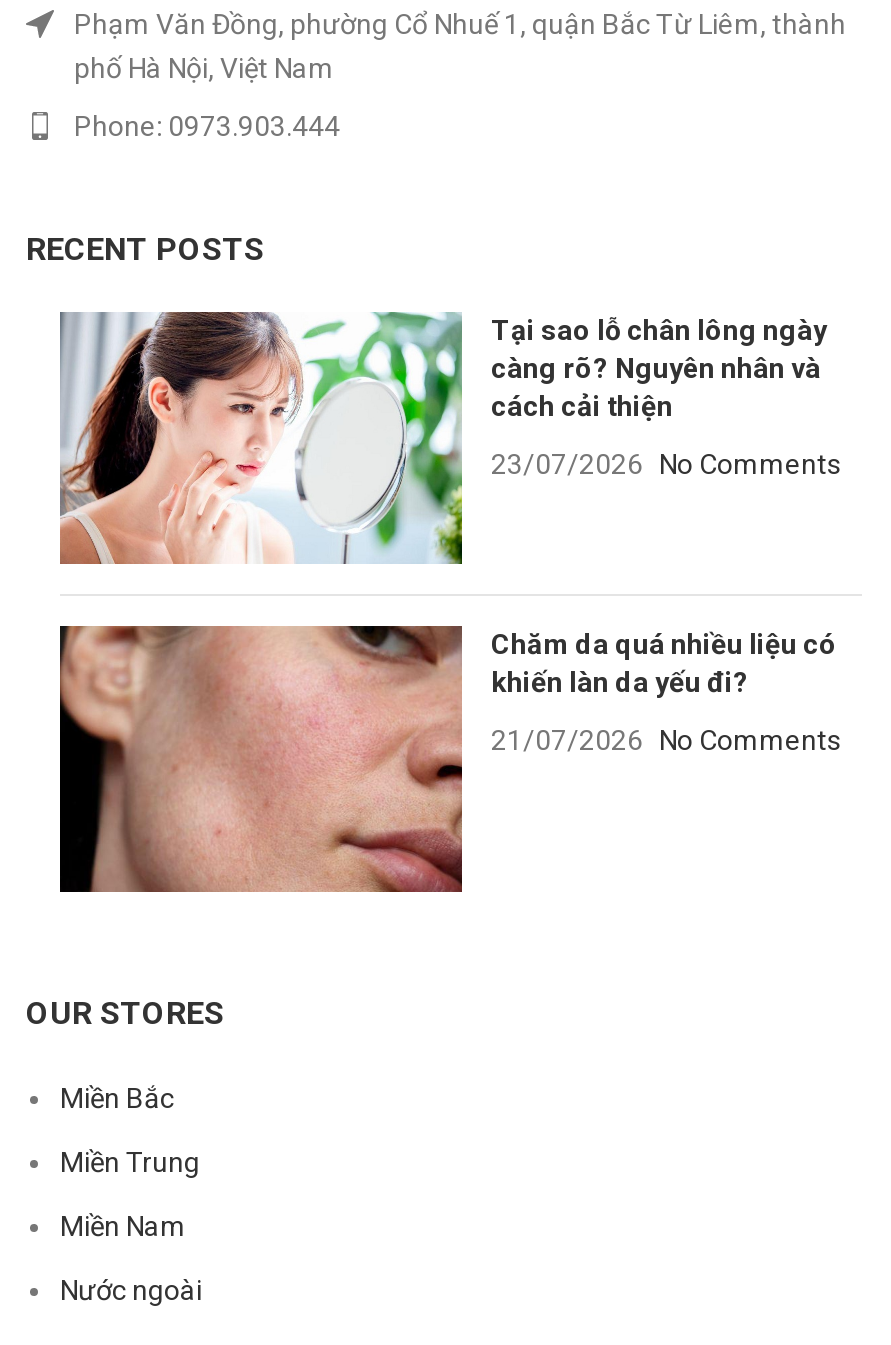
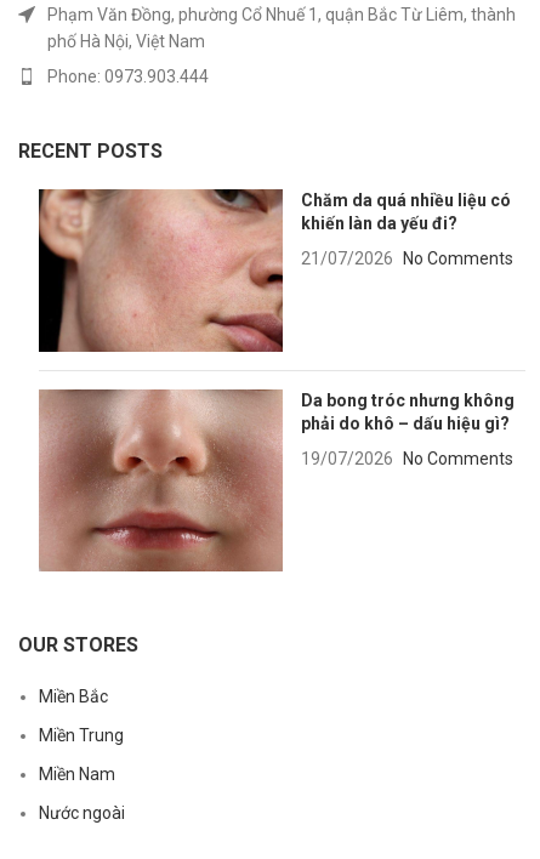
- [image]
- Tại sao lỗ chân lông ngày
- càng rõ? Nguyên nhân và
- cách cải thiện
- 23/07/2026 No Comments

moved up: [image] | Chăm da quá nhiều liệu có | khiến làn da yếu đi? | 21/07/2026 No Comments

+ [image]
+ Da bong tróc nhưng không
+ phải do khô – dấu hiệu gì?
+ 19/07/2026 No Comments
